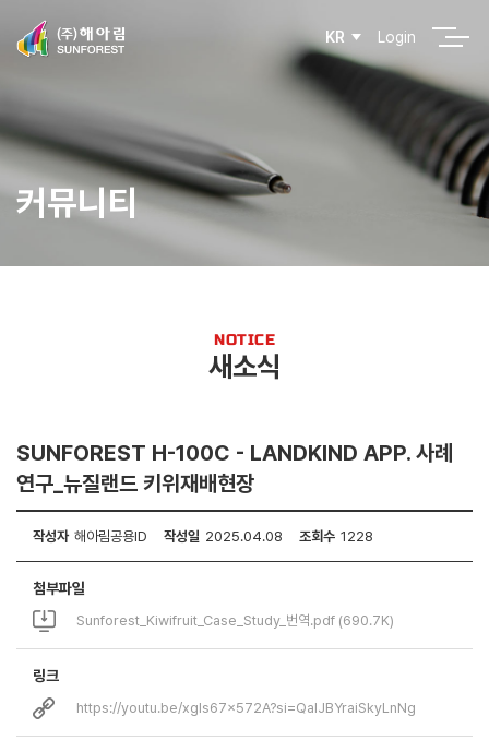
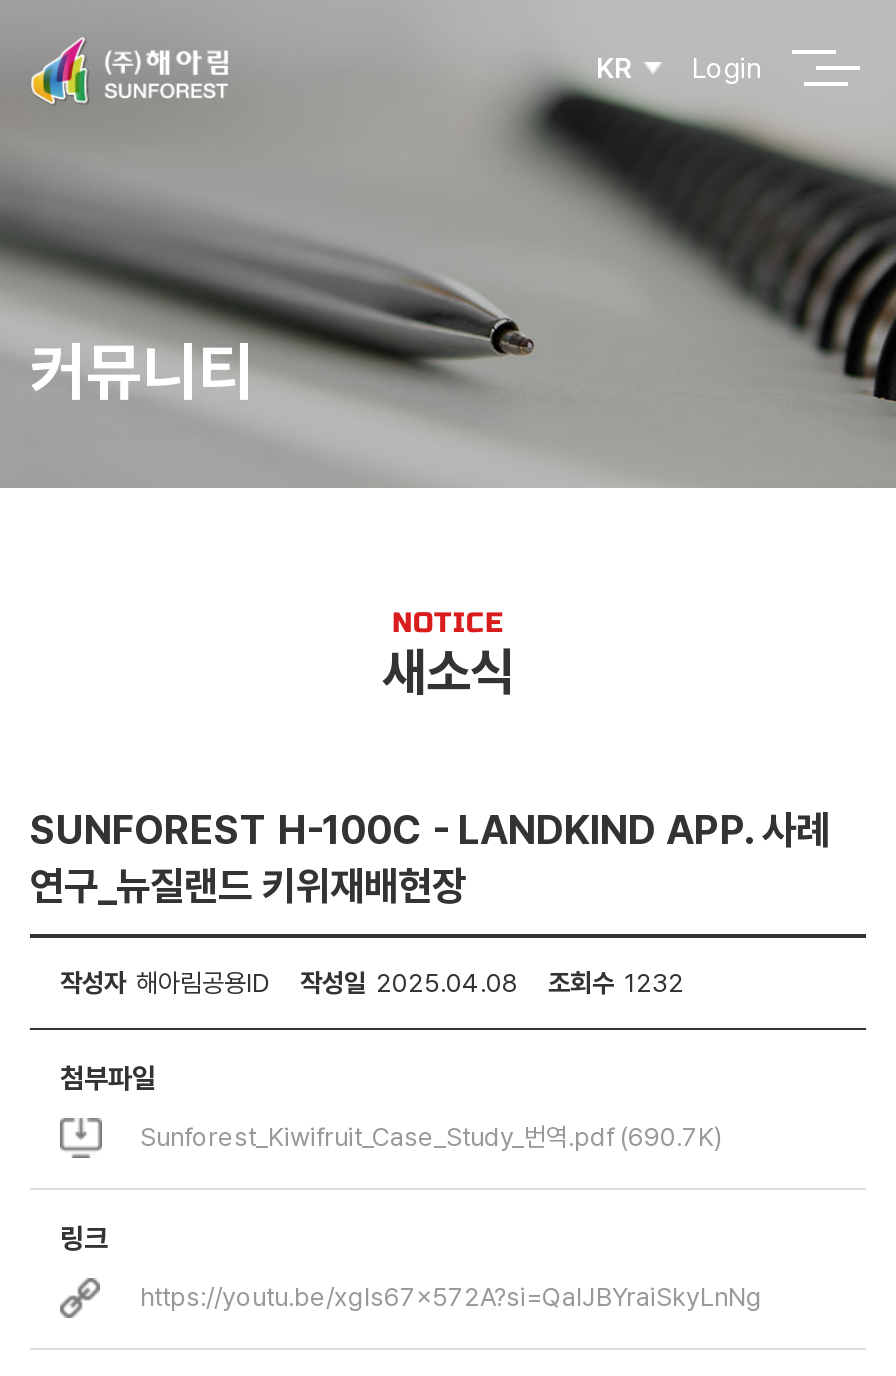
- 조회수 1228
+ 조회수 1232
